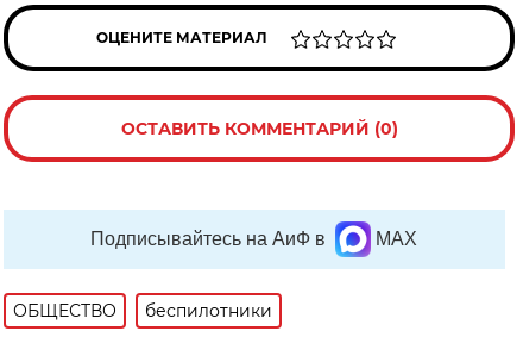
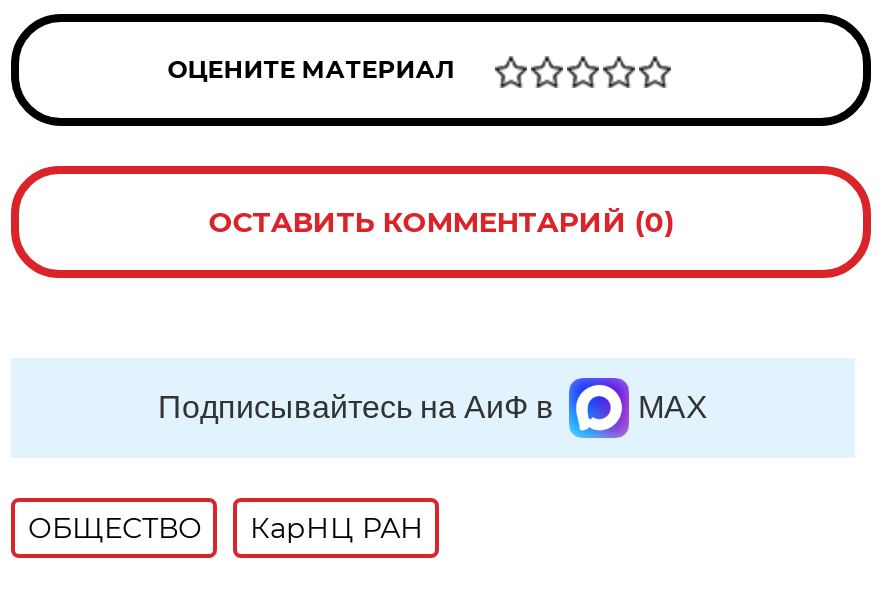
- беспилотники
+ КарНЦ РАН
